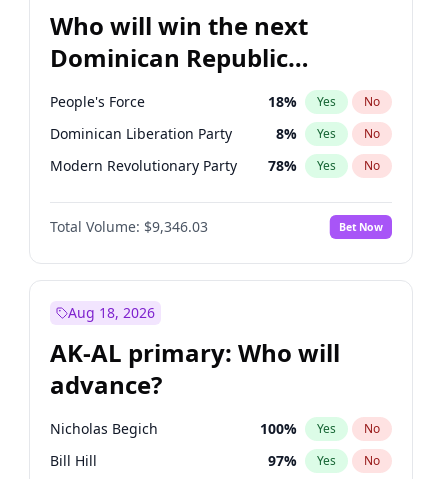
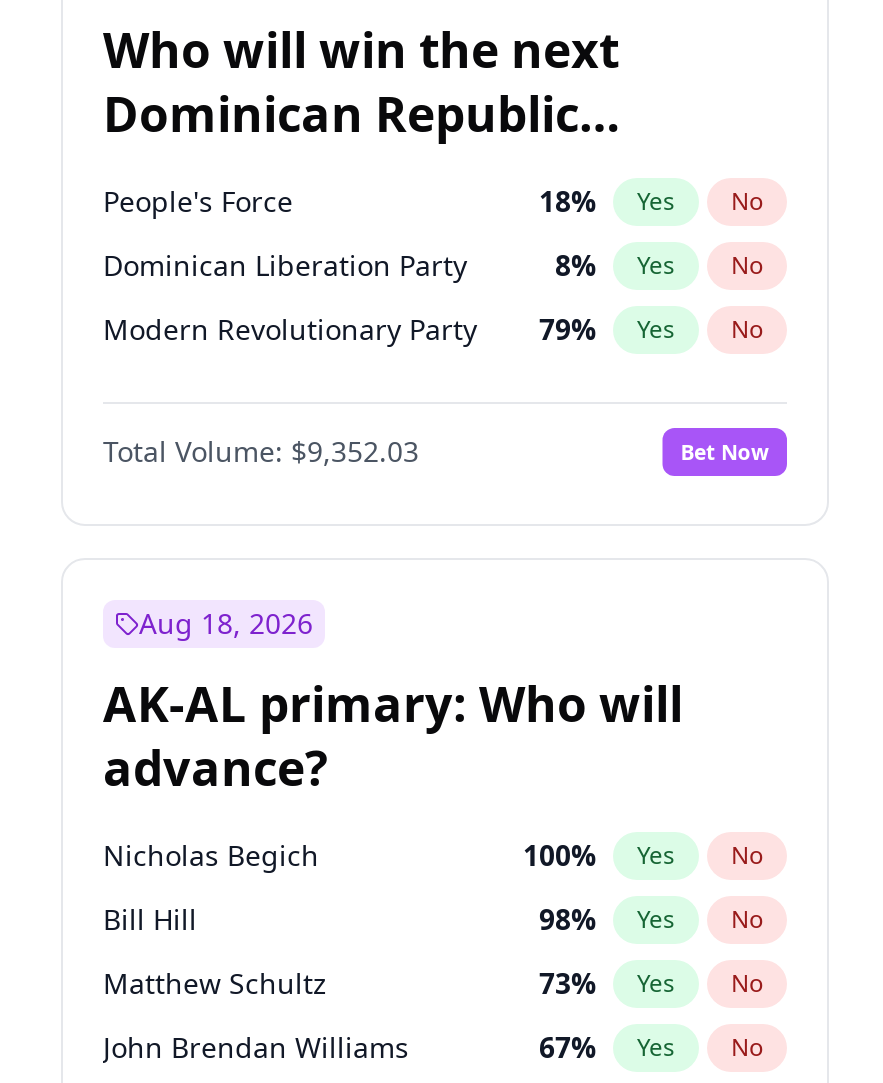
- Modern Revolutionary Party 78% Yes No
+ Modern Revolutionary Party 79% Yes No

- Total Volume: $9,346.03
+ Total Volume: $9,352.03

- 97%
+ 98%
+ Yes
+ No
+ Matthew Schultz
+ 73%
+ Yes
+ No
+ John Brendan Williams
+ 67%
